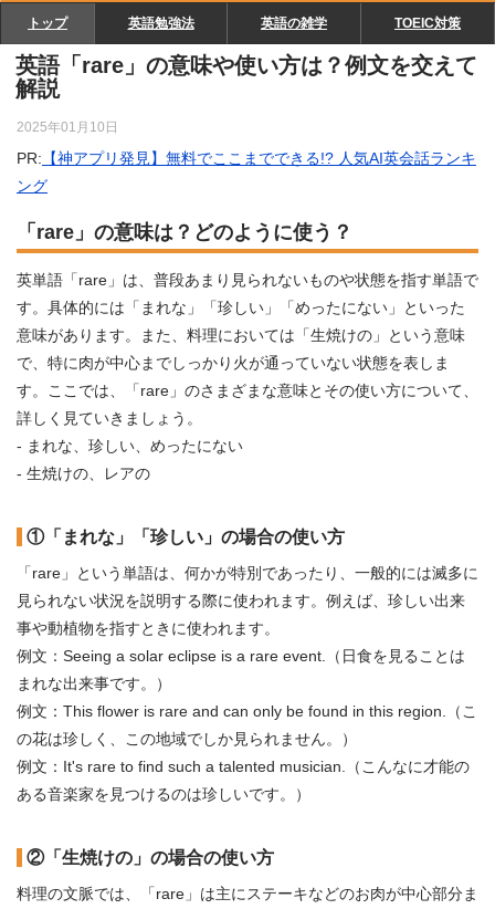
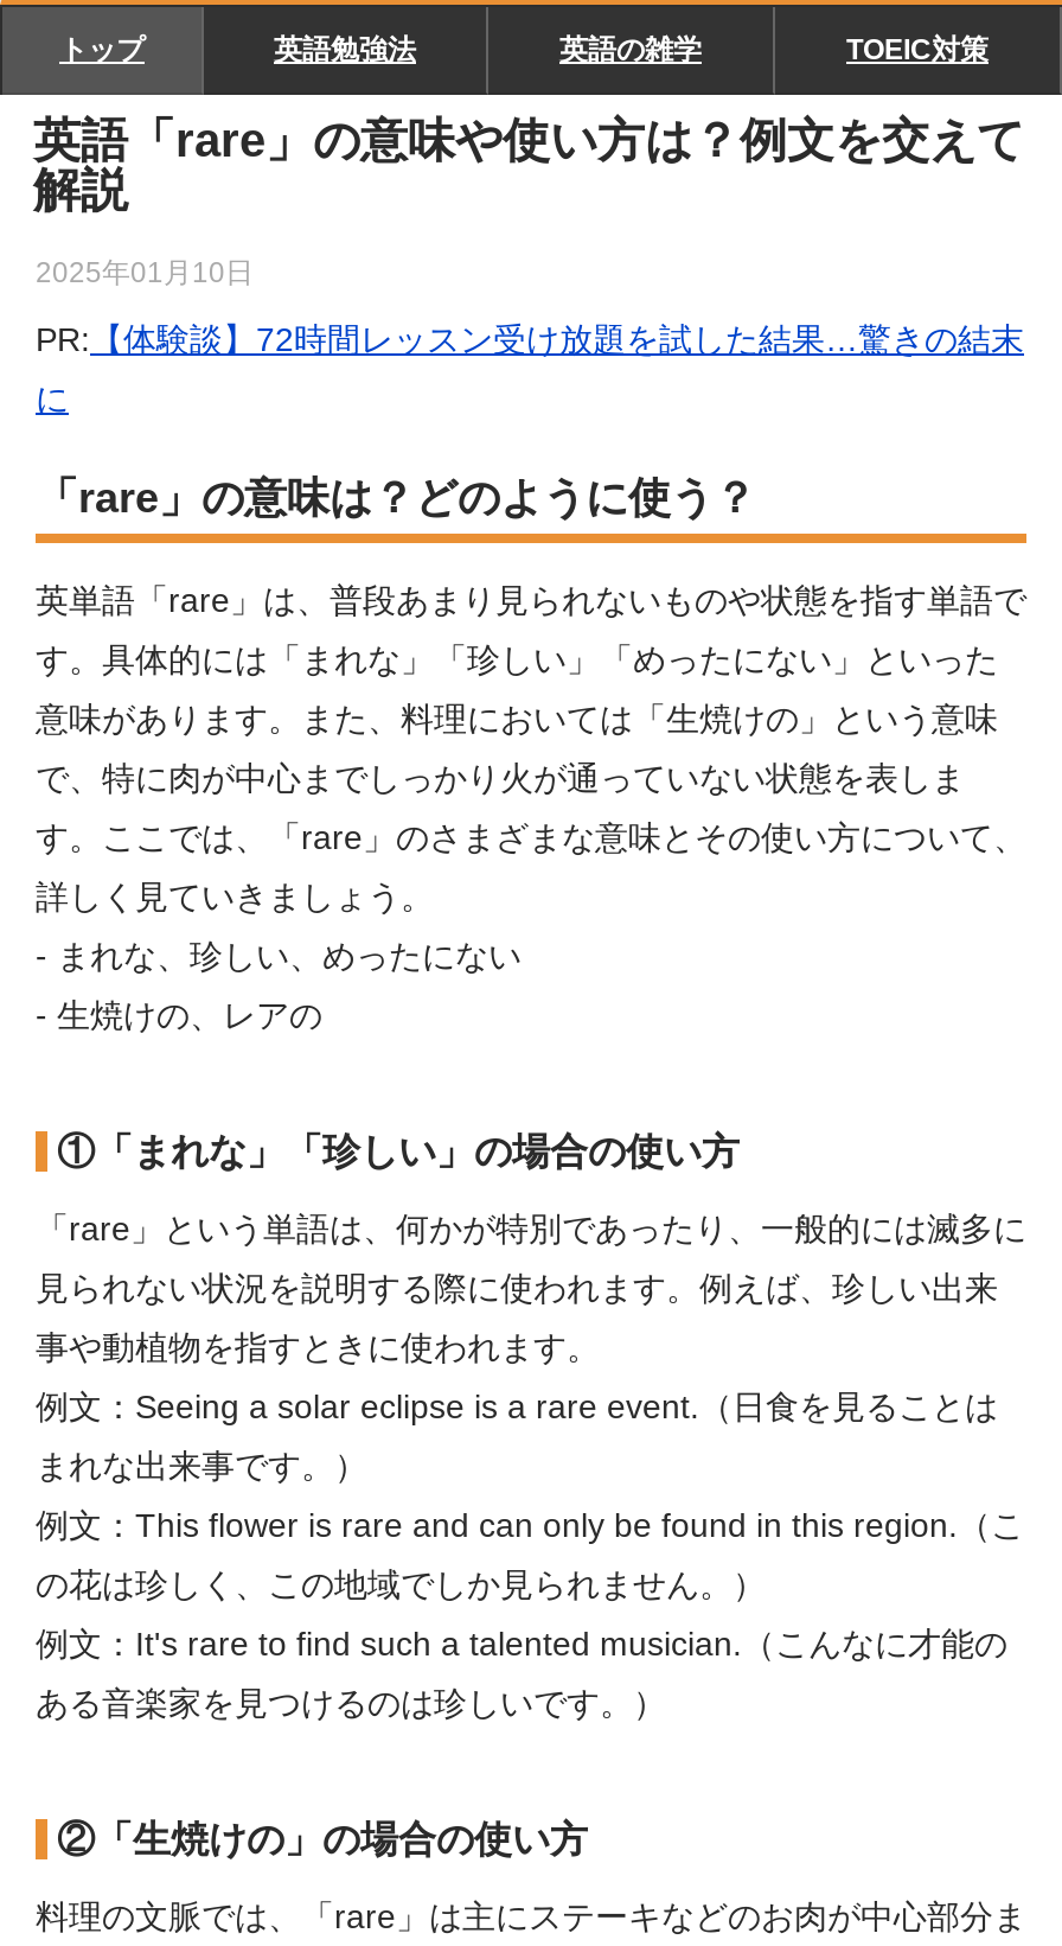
- PR:【神アプリ発見】無料でここまでできる!? 人気AI英会話ランキ
+ PR:【体験談】72時間レッスン受け放題を試した結果…驚きの結末

- ング
+ に
